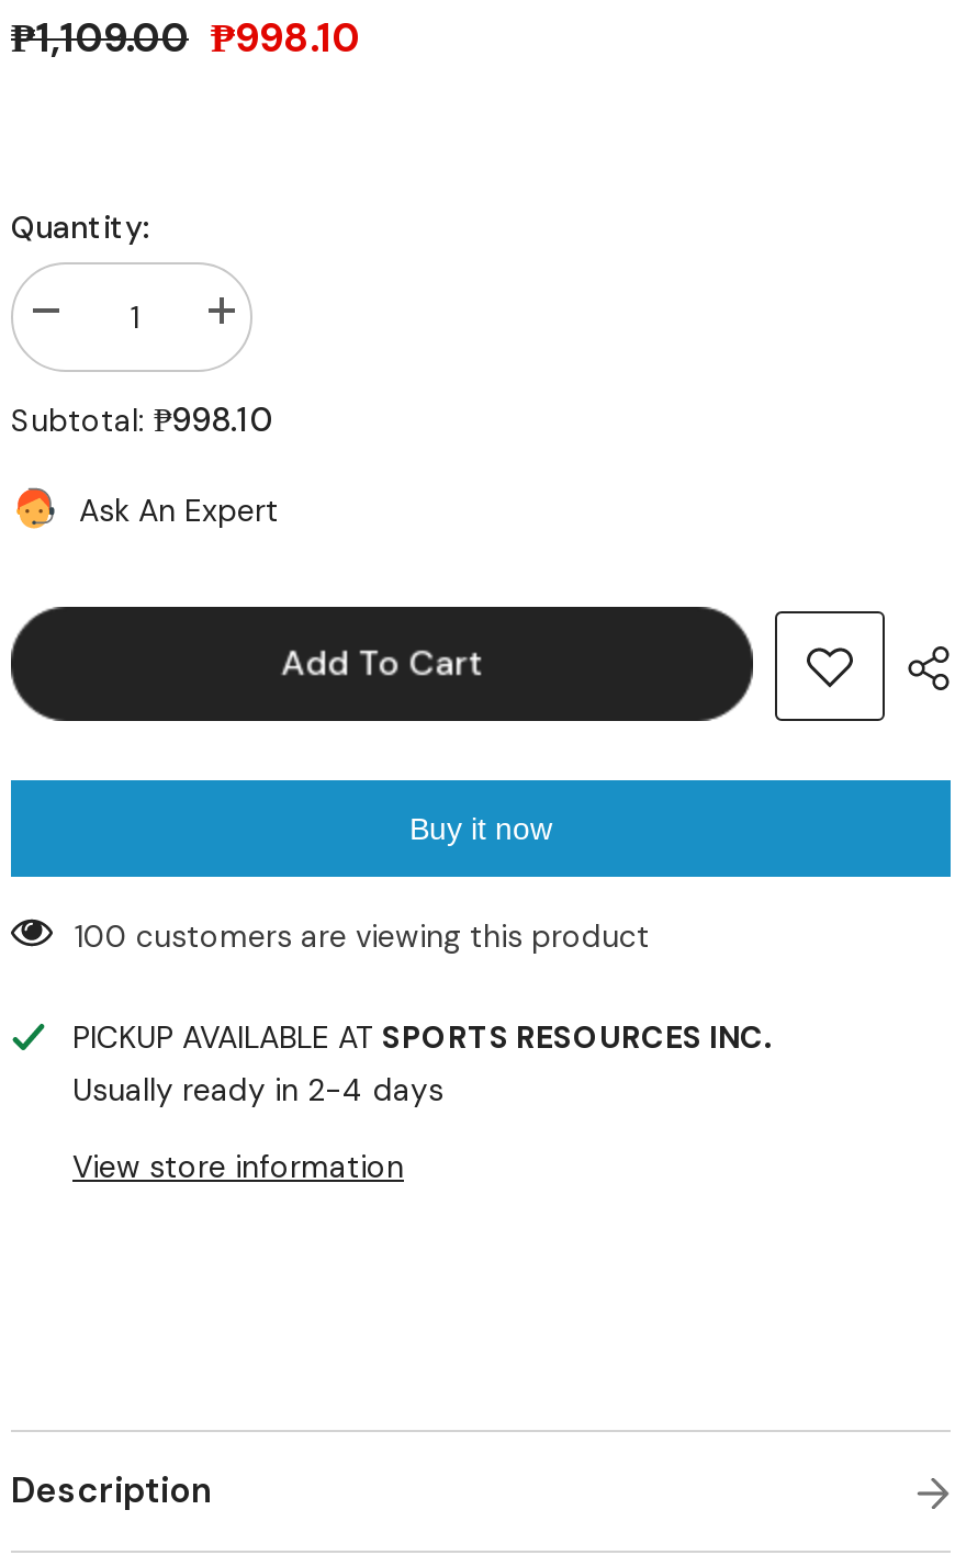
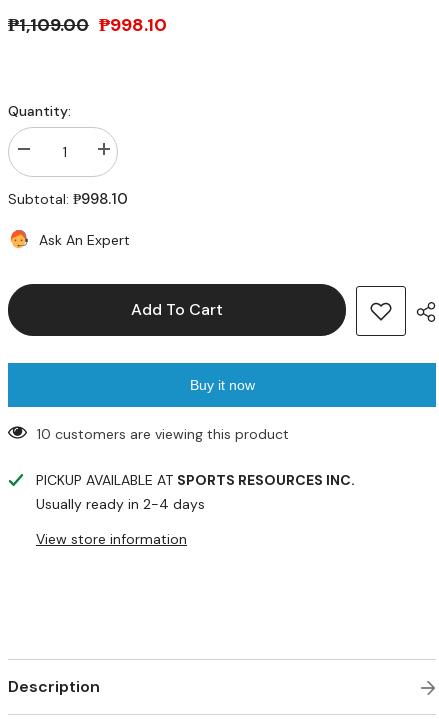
- 100 customers are viewing this product
+ 10 customers are viewing this product
